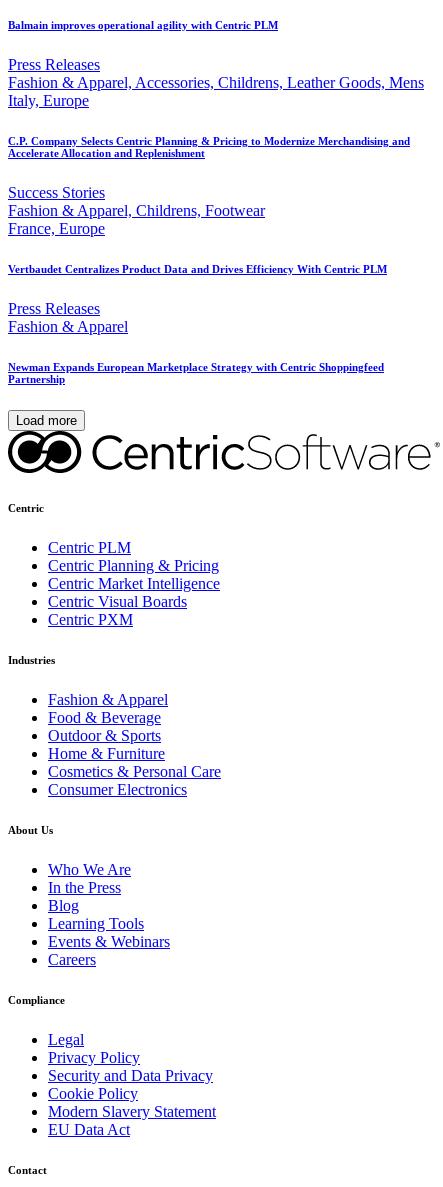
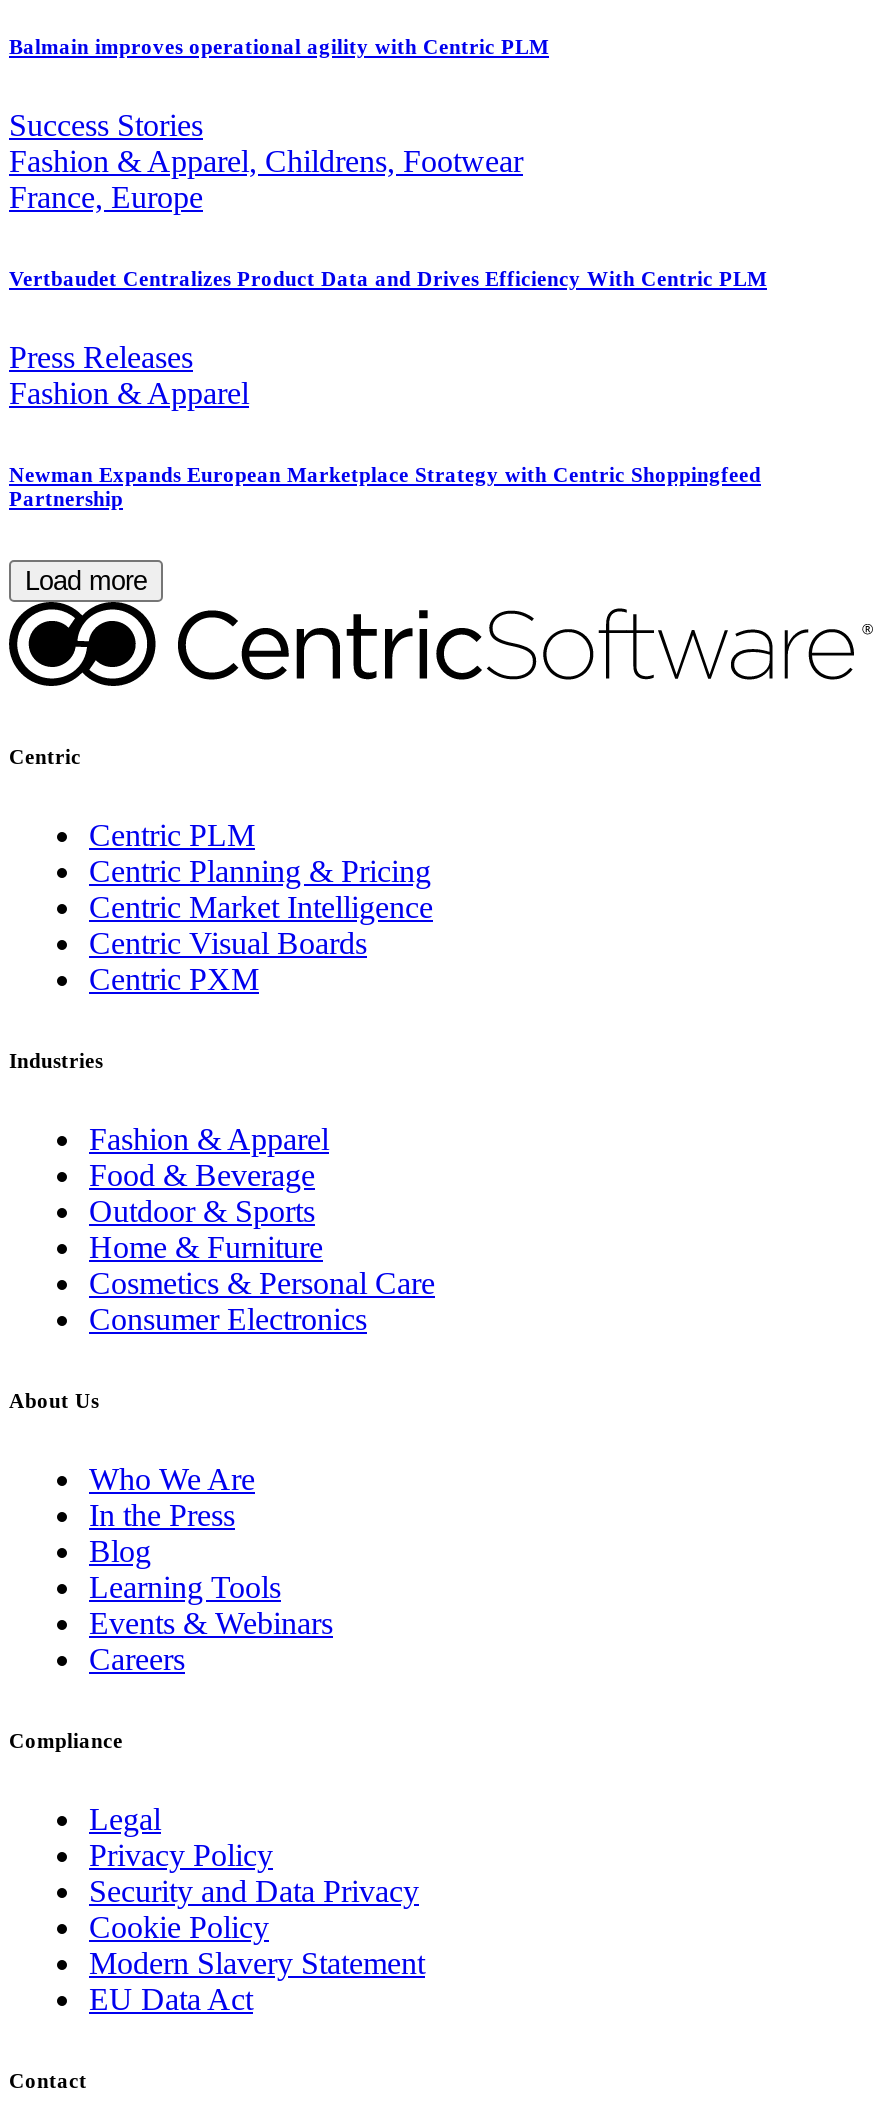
- Press Releases
- Fashion & Apparel, Accessories, Childrens, Leather Goods, Mens
- Italy, Europe
- C.P. Company Selects Centric Planning & Pricing to Modernize Merchandising and
- Accelerate Allocation and Replenishment
